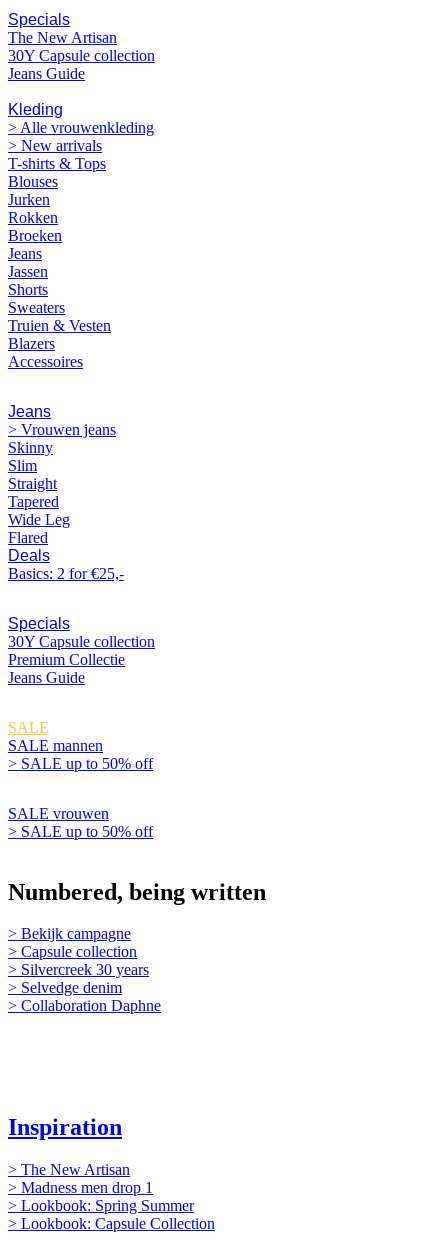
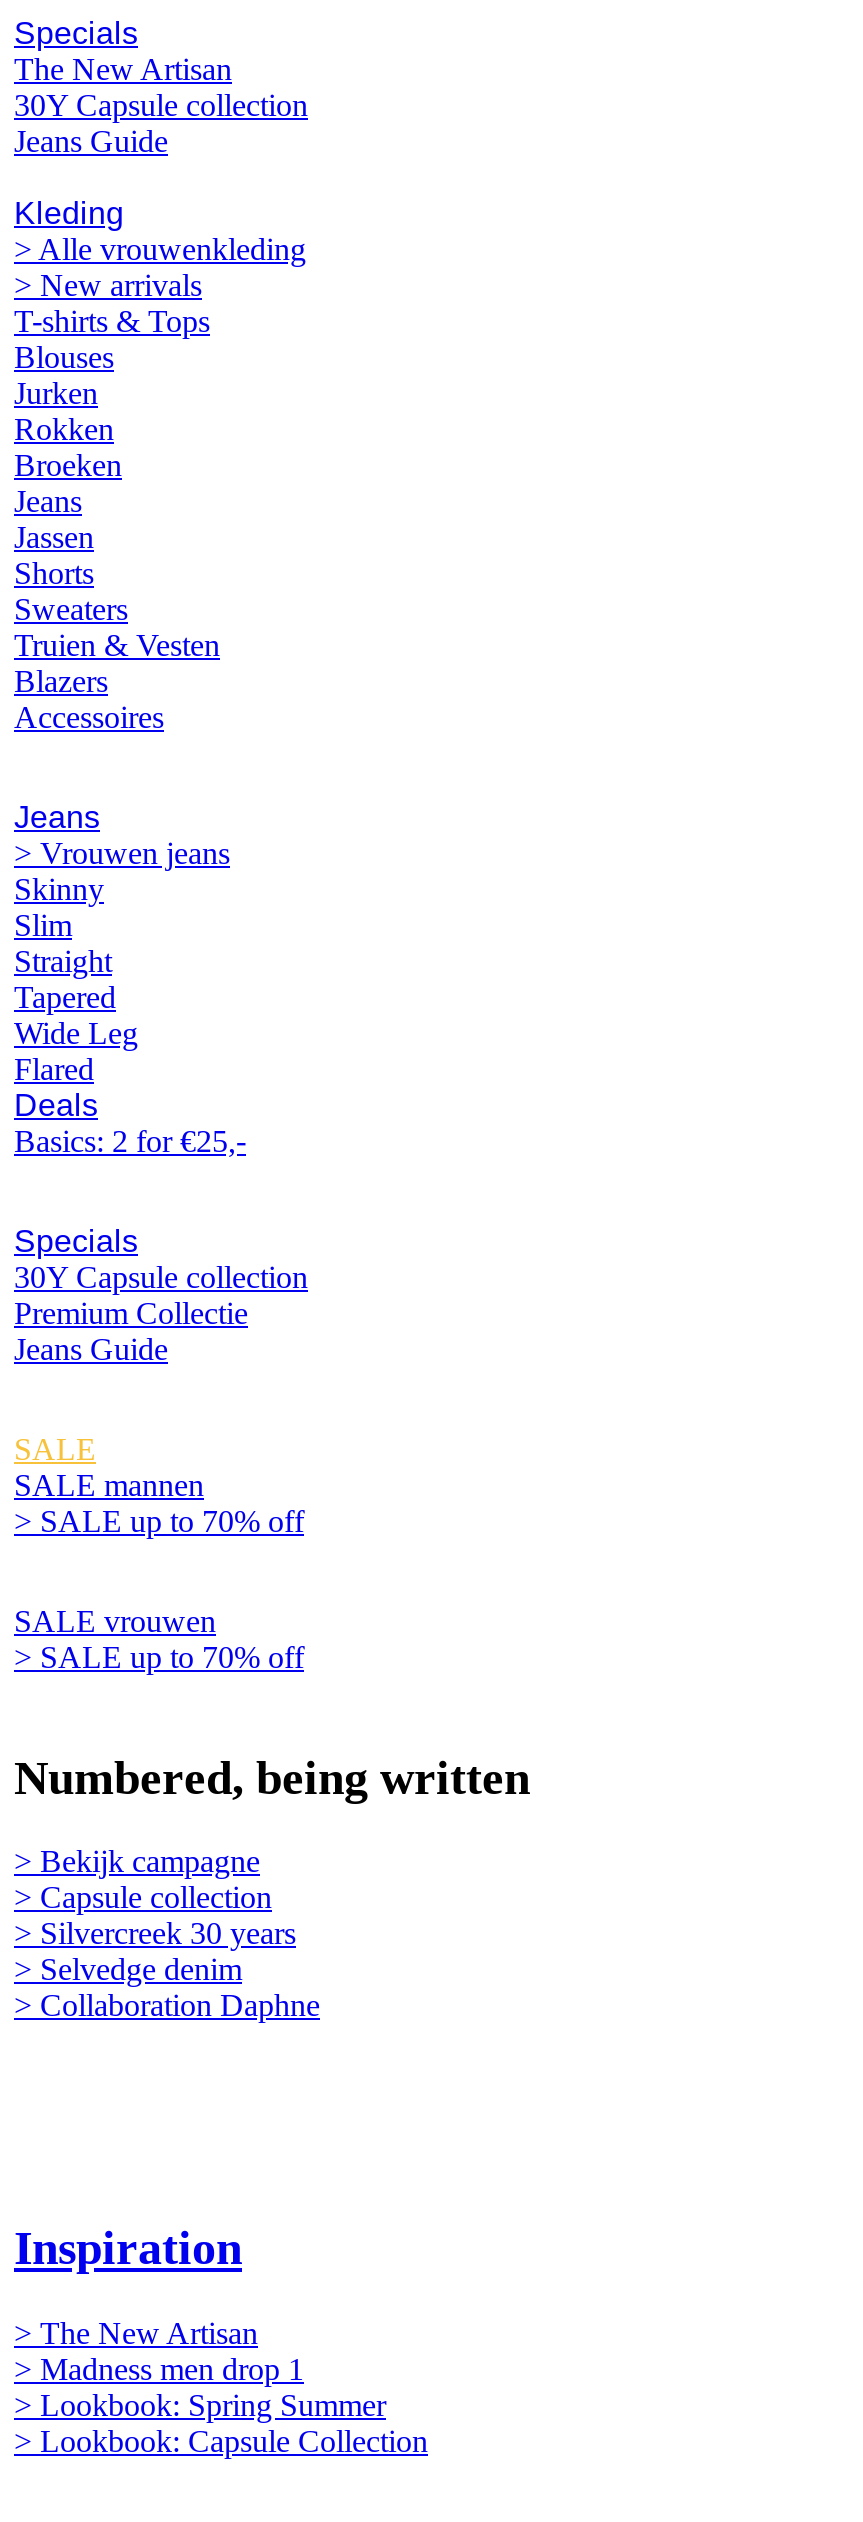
- > SALE up to 50% off
+ > SALE up to 70% off

- > SALE up to 50% off
+ > SALE up to 70% off
